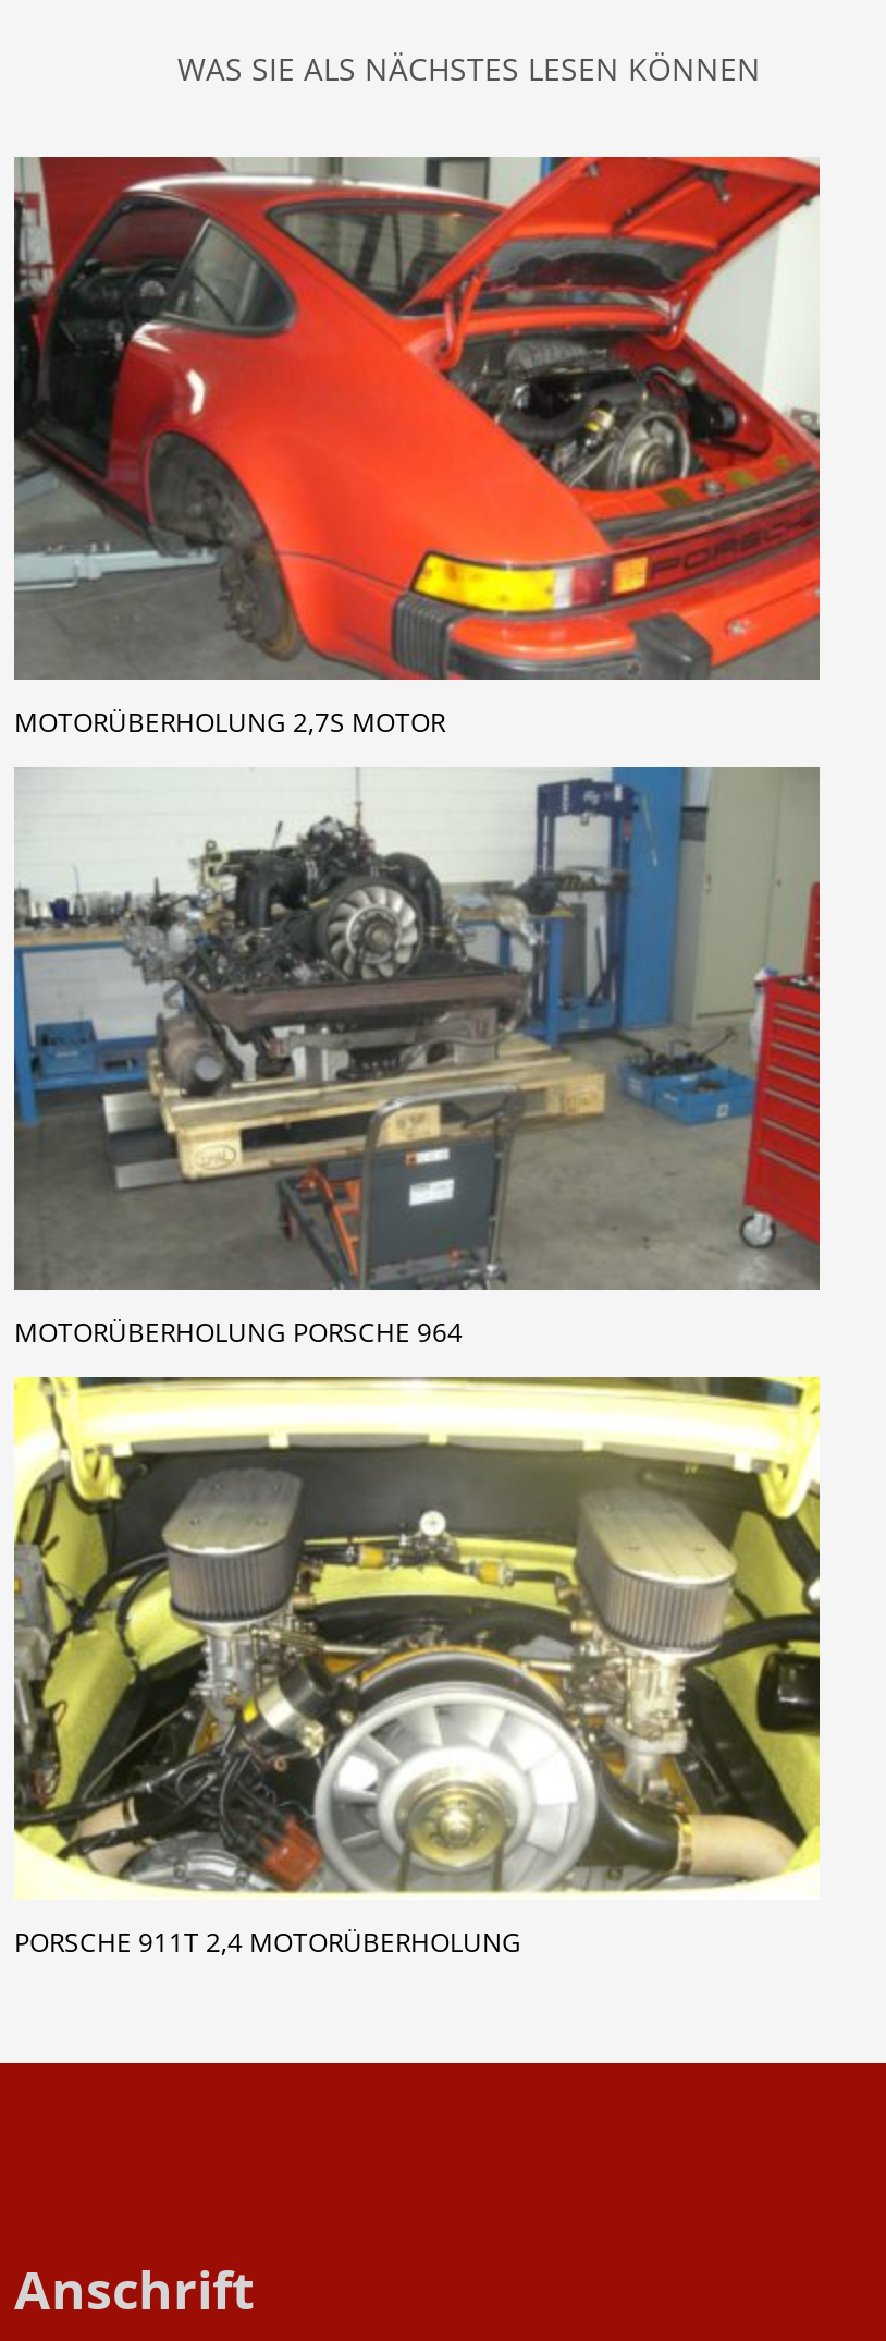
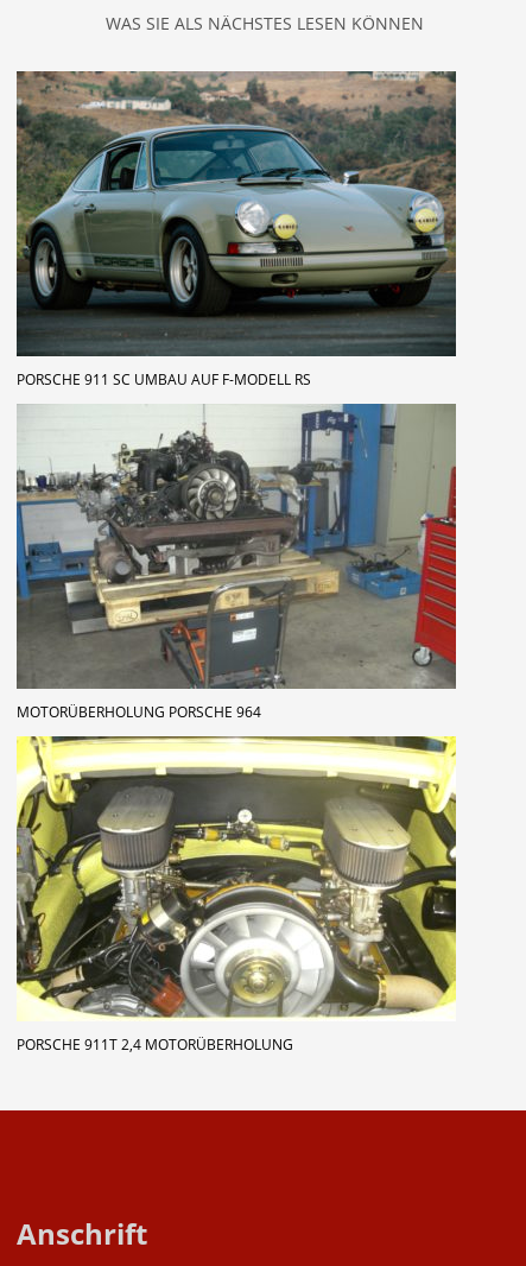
- [image]
- MOTORÜBERHOLUNG 2,7S MOTOR
+ [image]
+ PORSCHE 911 SC UMBAU AUF F-MODELL RS
